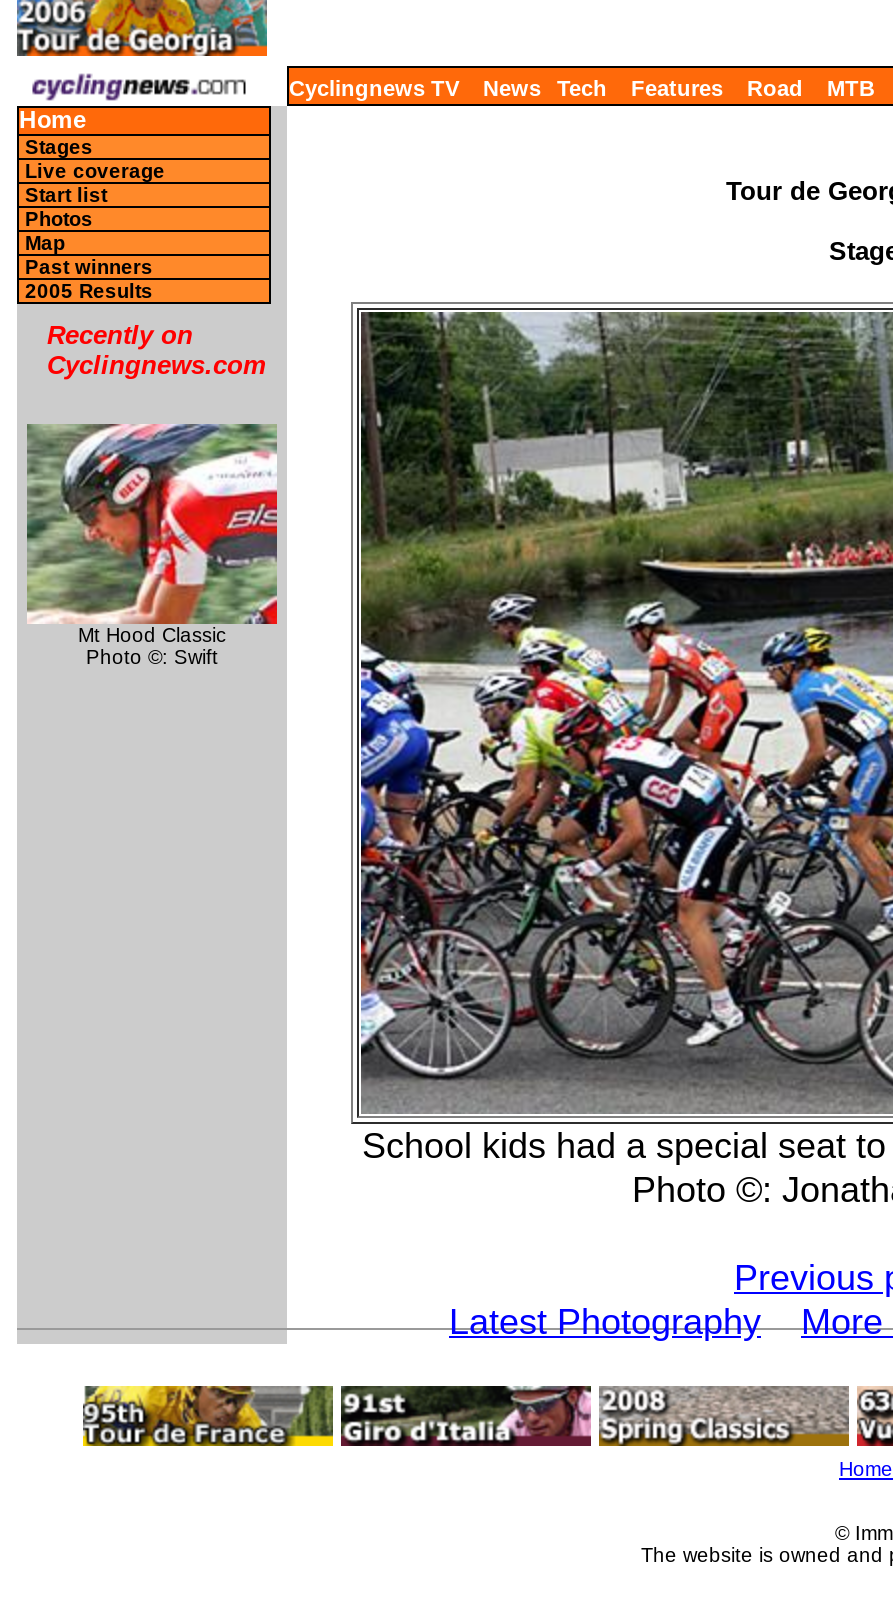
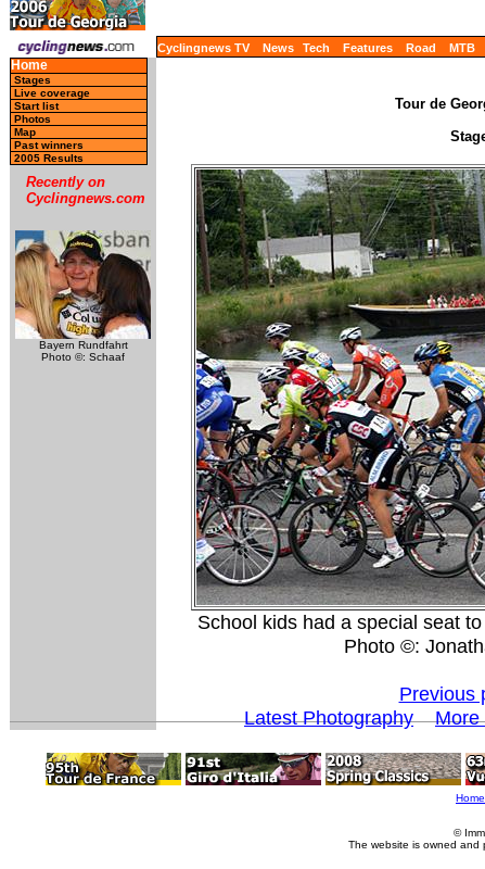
- [image]
- Mt Hood Classic
- Photo ©: Swift
+ [image]
+ Bayern Rundfahrt
+ Photo ©: Schaaf
